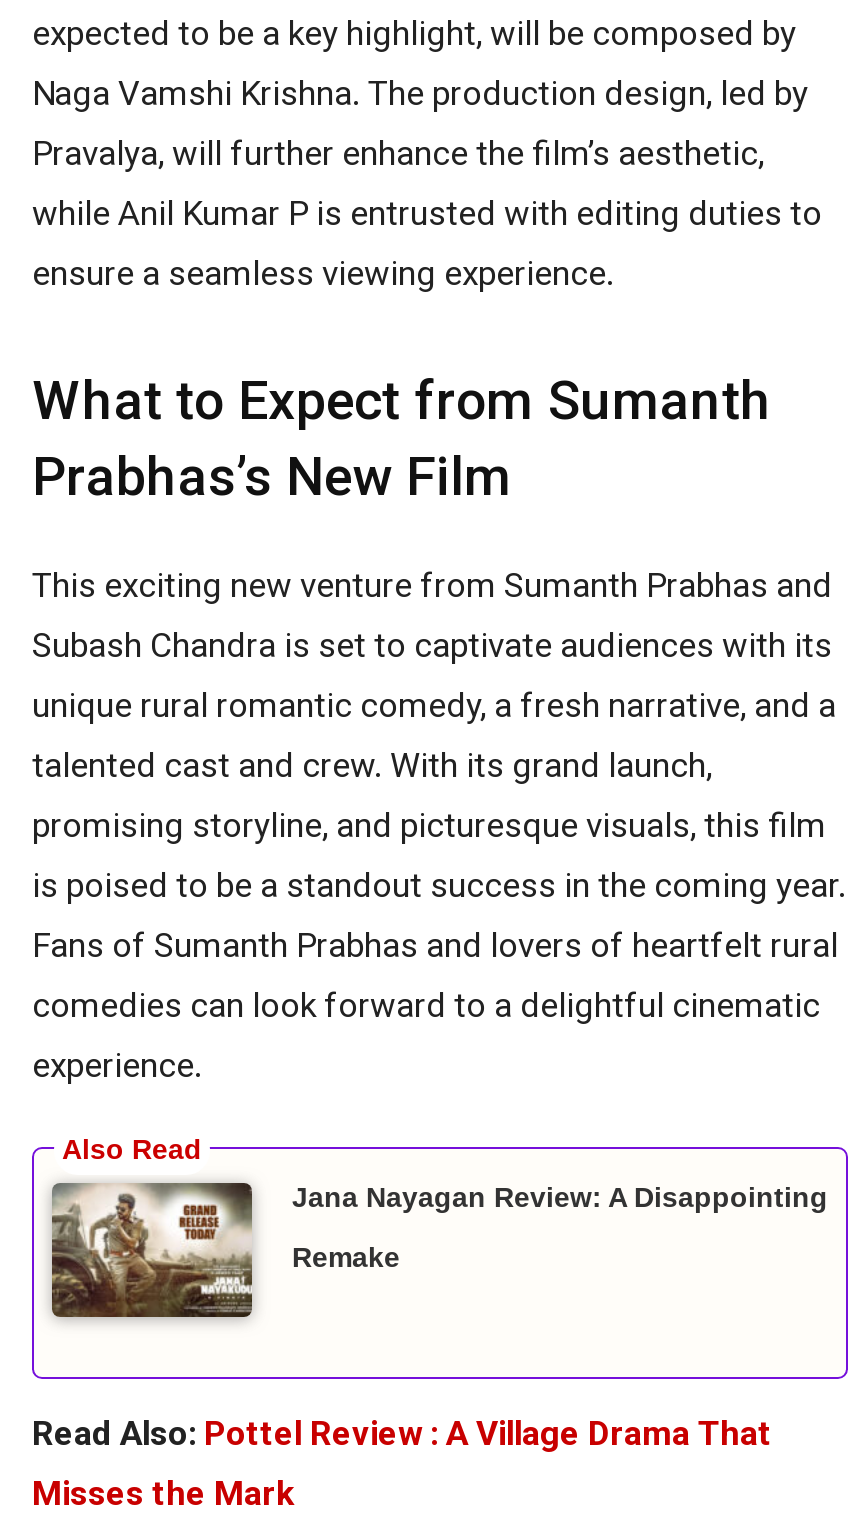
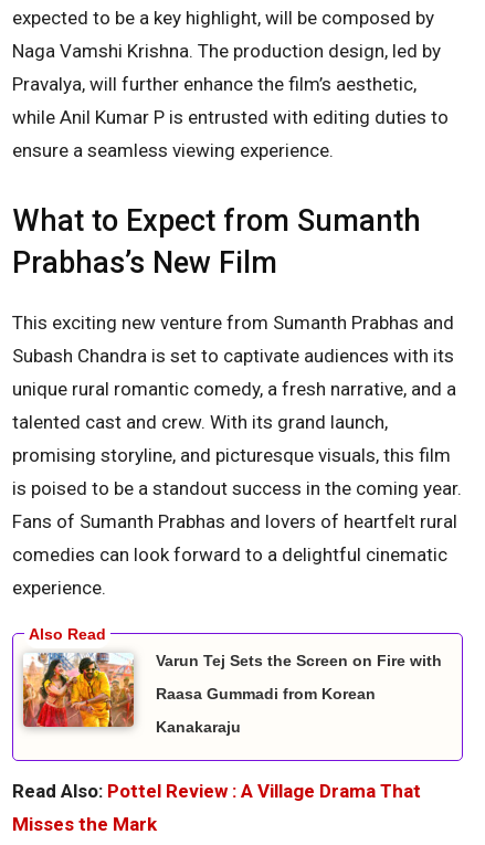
- [image]
- Jana Nayagan Review: A Disappointing
- Remake
+ [image]
+ Varun Tej Sets the Screen on Fire with
+ Raasa Gummadi from Korean
+ Kanakaraju
